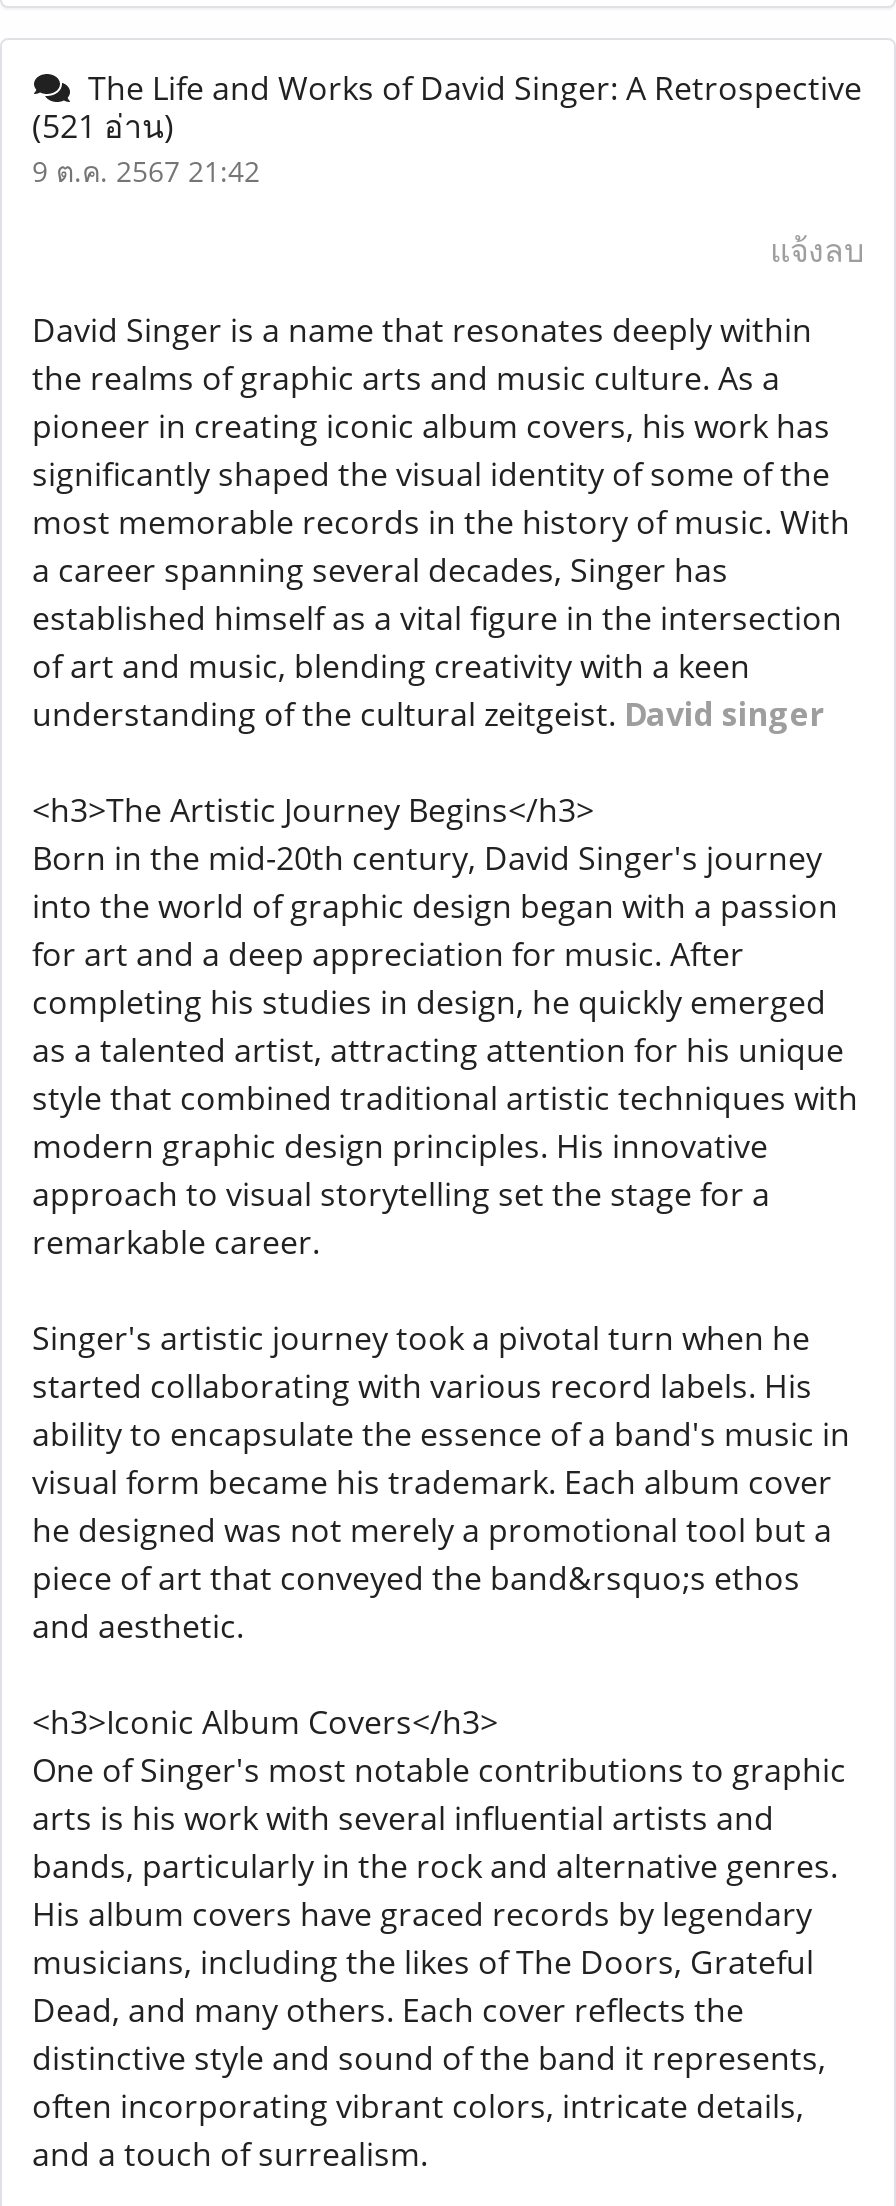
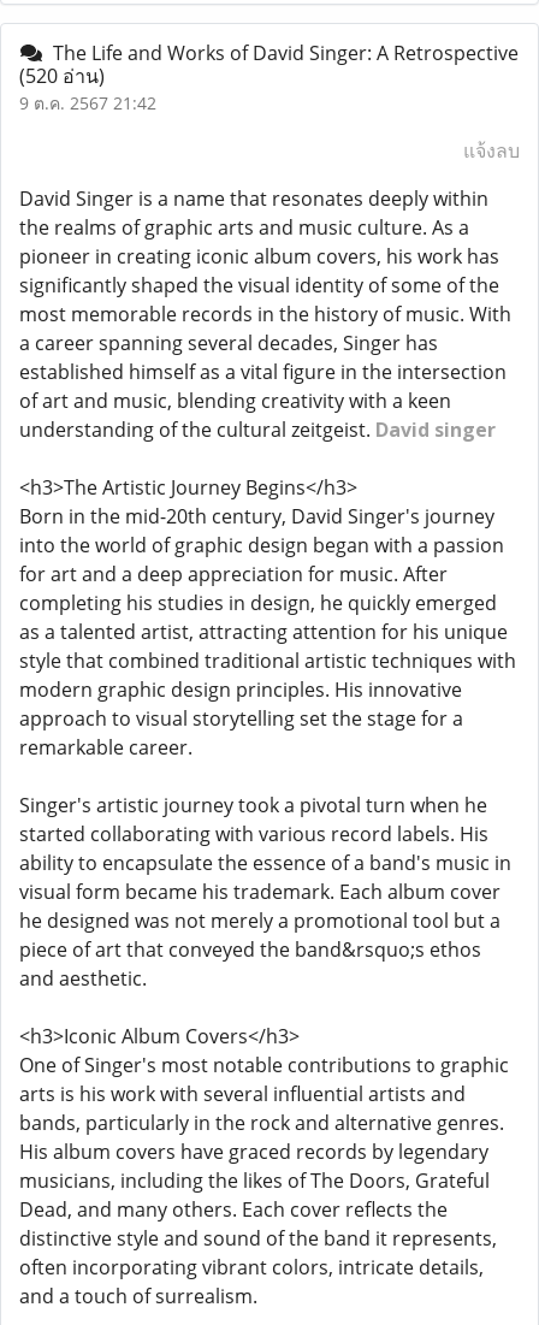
- (521 อ่าน)
+ (520 อ่าน)
